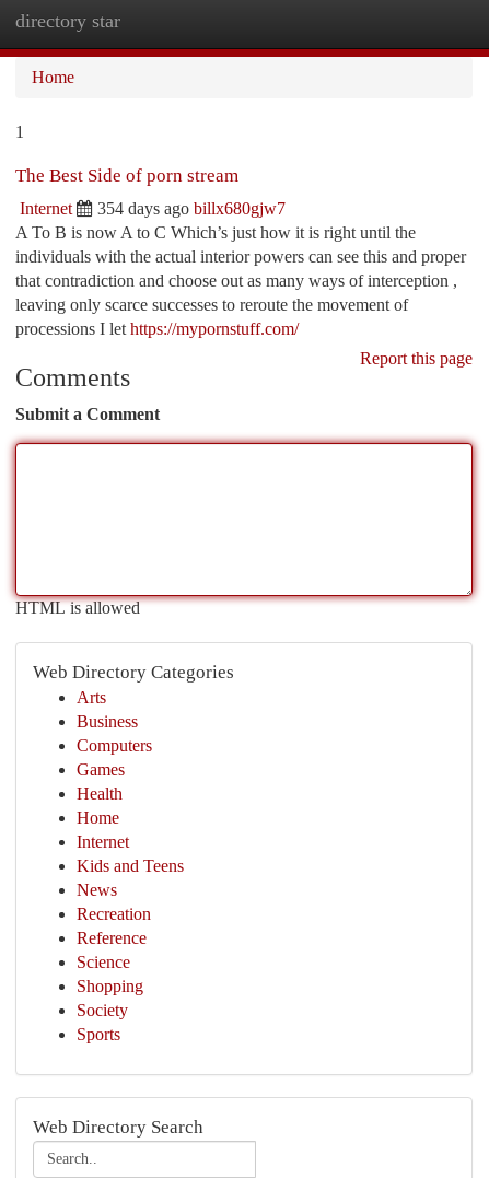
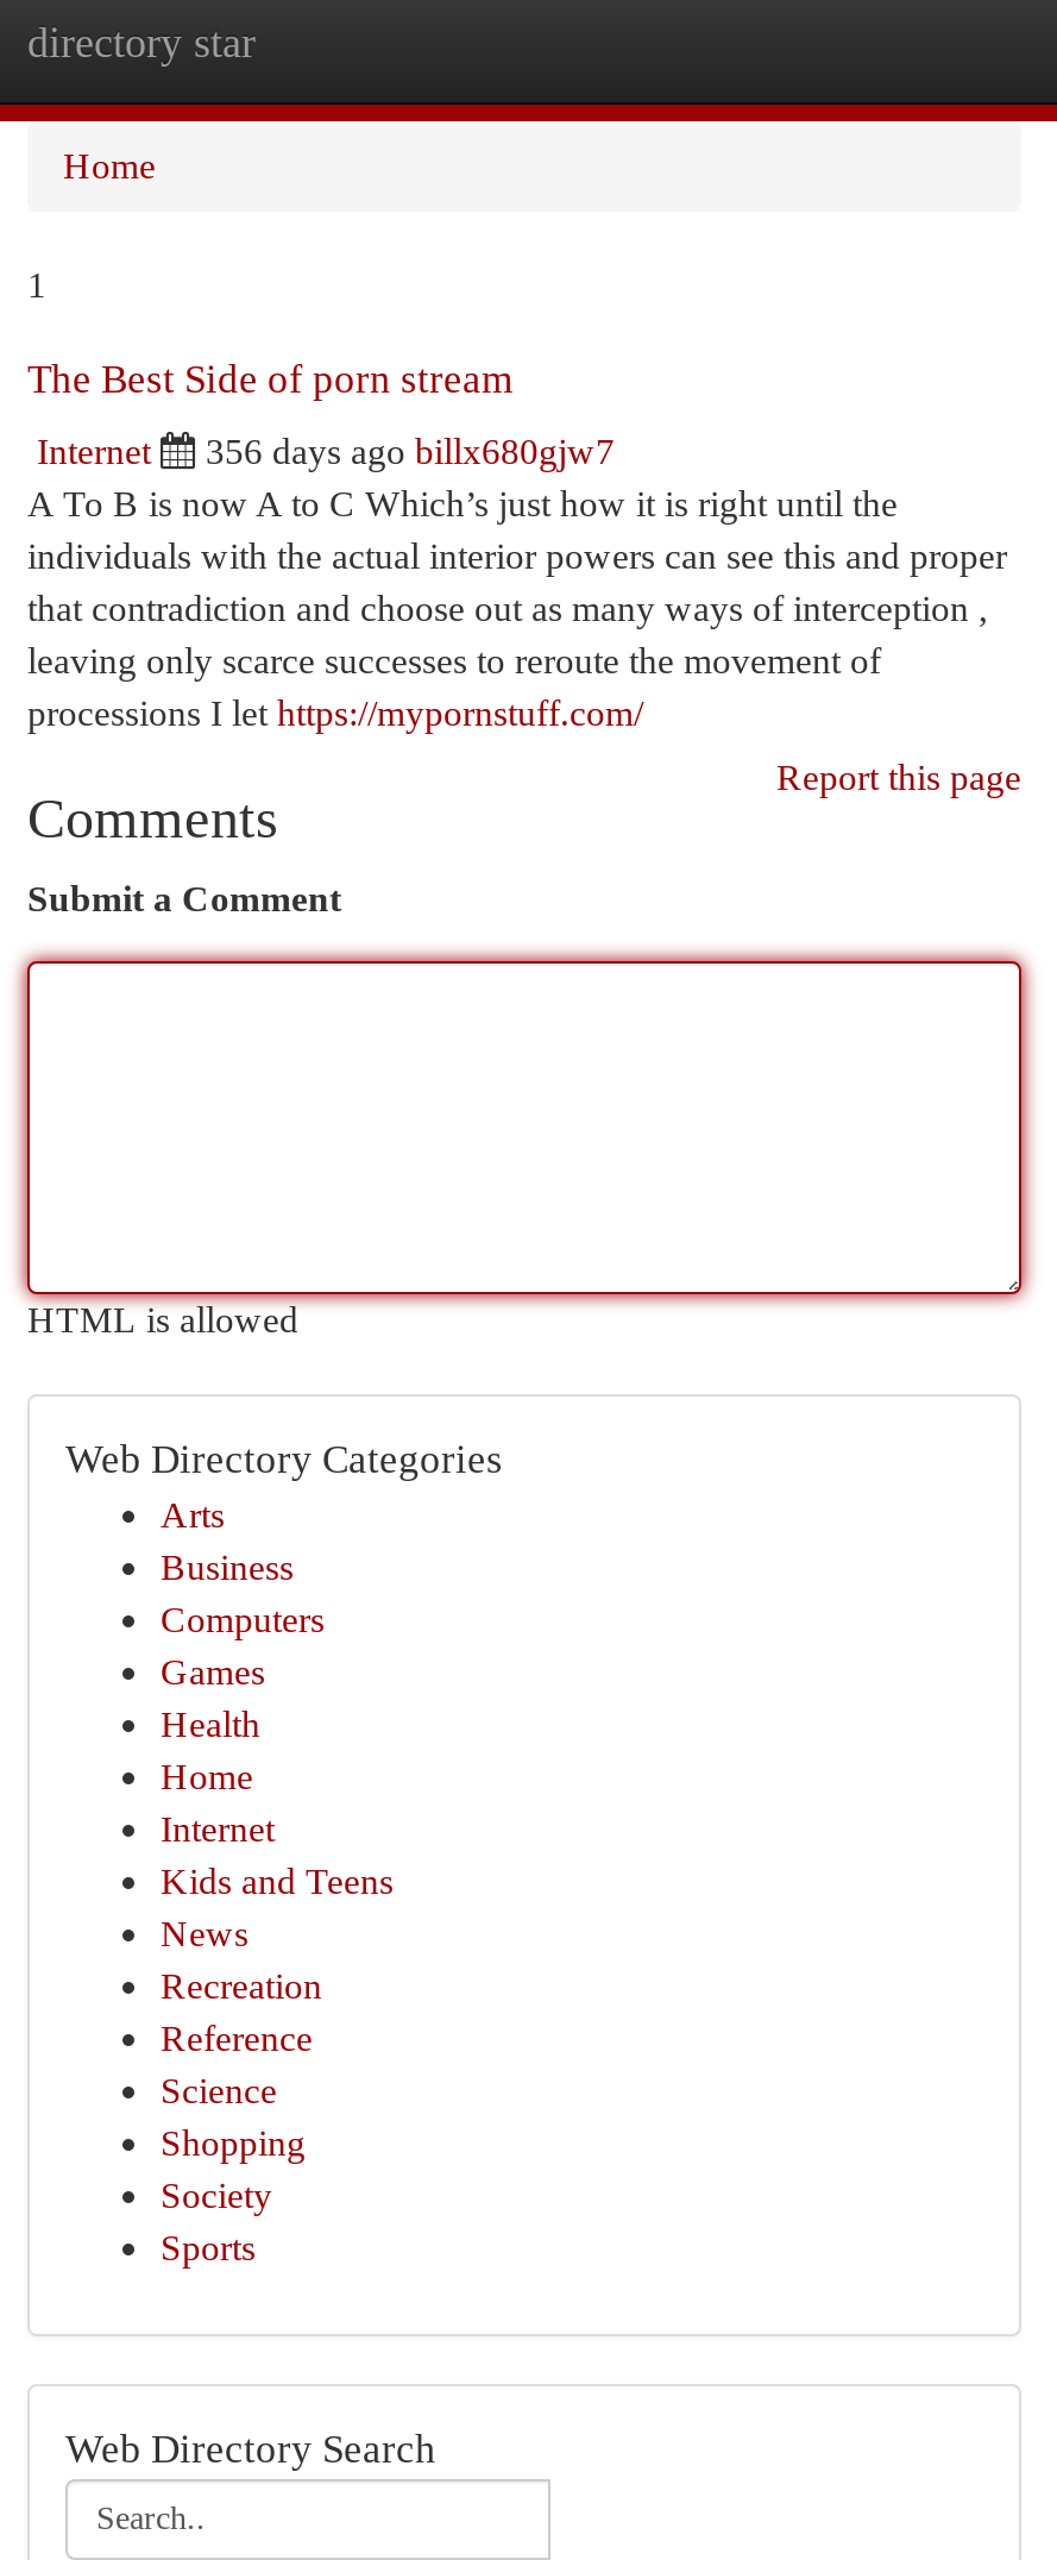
- 354 days ago billx680gjw7
+ 356 days ago billx680gjw7
